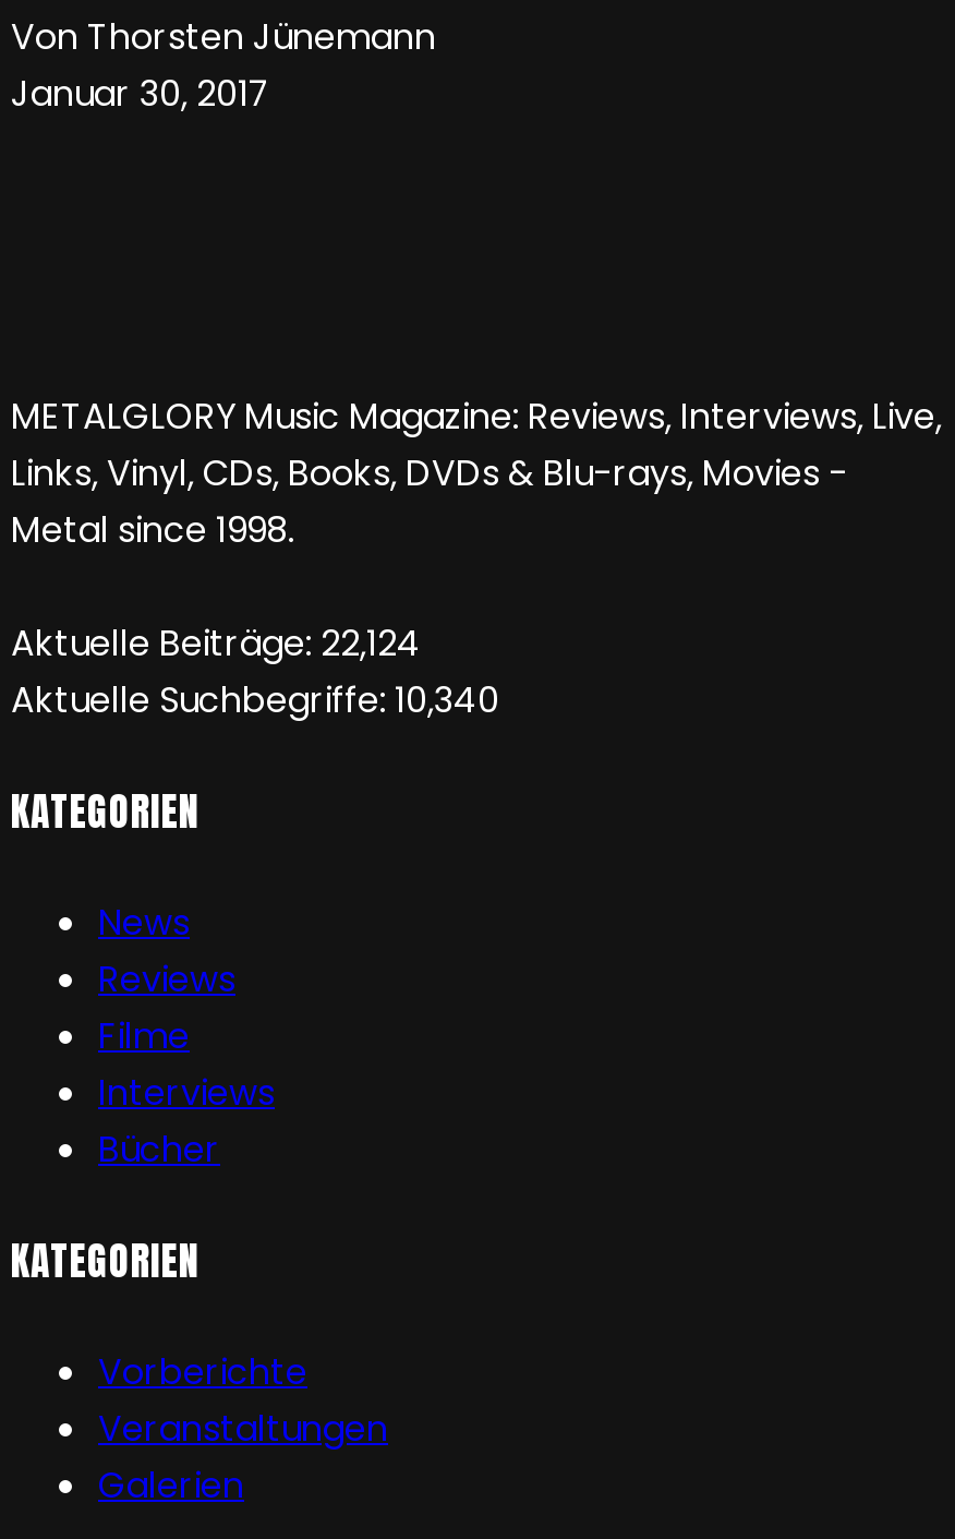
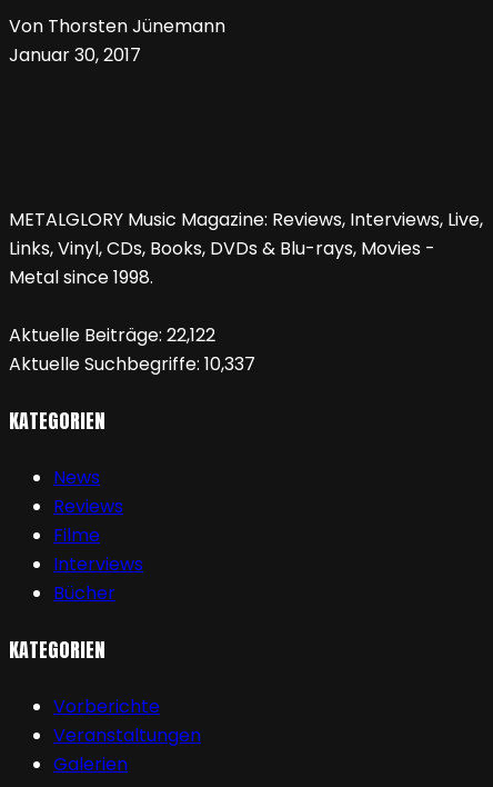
- Aktuelle Beiträge: 22,124
+ Aktuelle Beiträge: 22,122

- Aktuelle Suchbegriffe: 10,340
+ Aktuelle Suchbegriffe: 10,337
